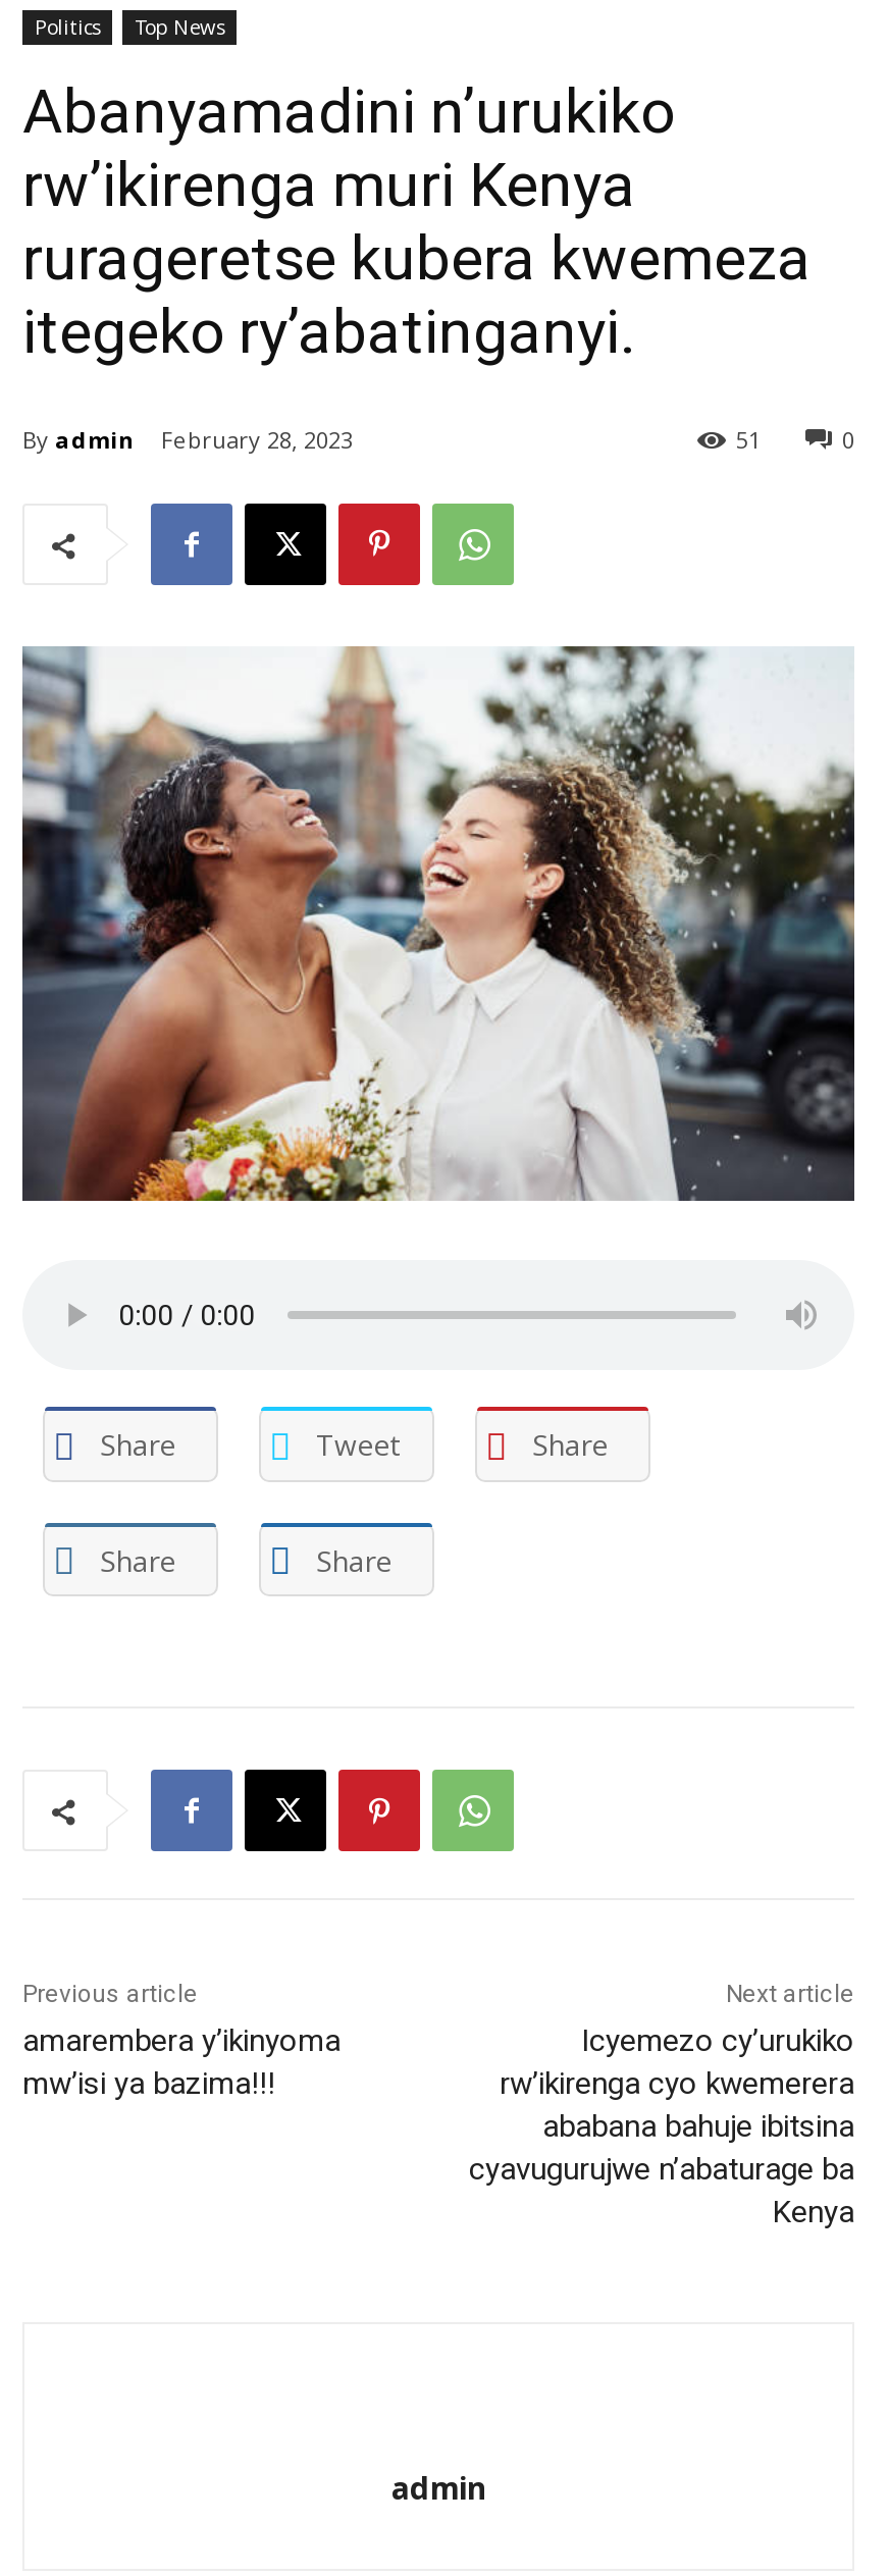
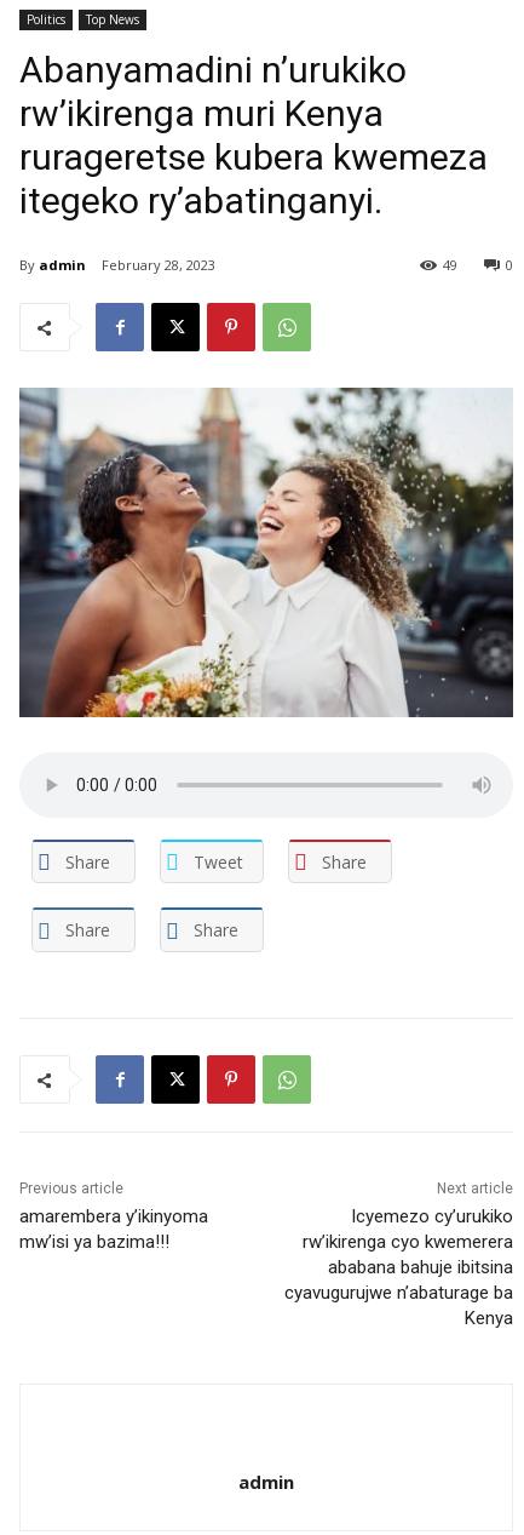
- 51
+ 49
